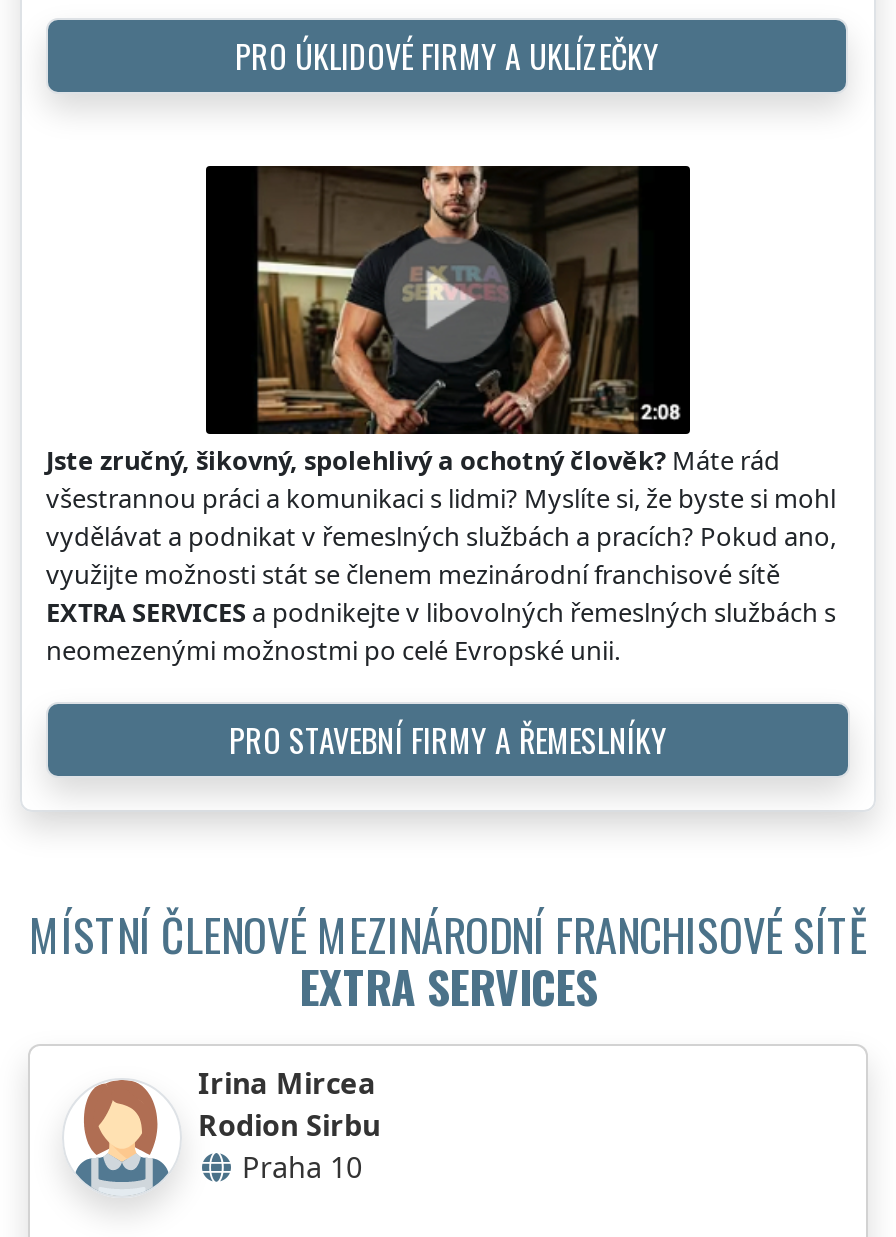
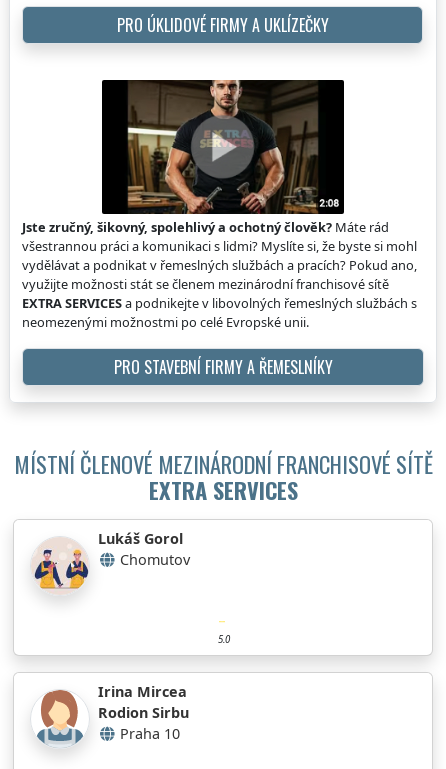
+ [image]
+ Lukáš Gorol
+ Chomutov

+ 5.0
